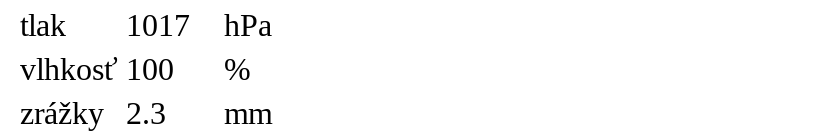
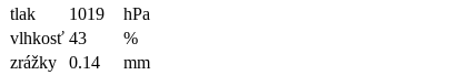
- tlak 1017 hPa
+ tlak 1019 hPa

- vlhkosť 100
+ vlhkosť 43

- zrážky 2.3 mm
+ zrážky 0.14 mm
